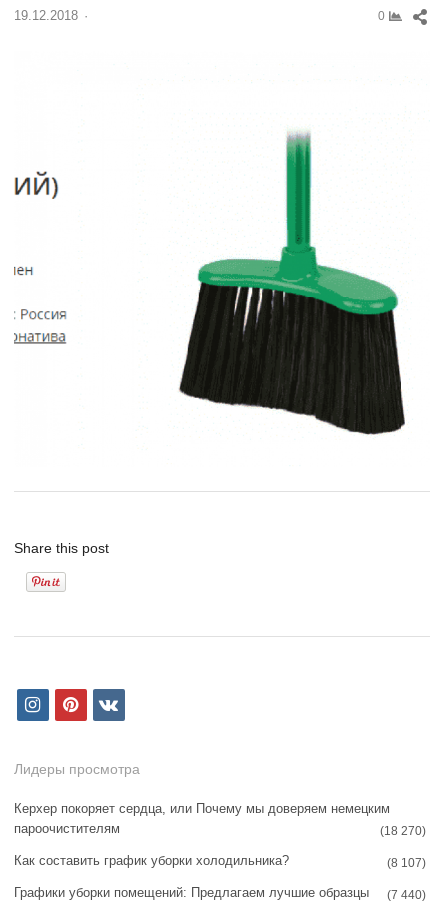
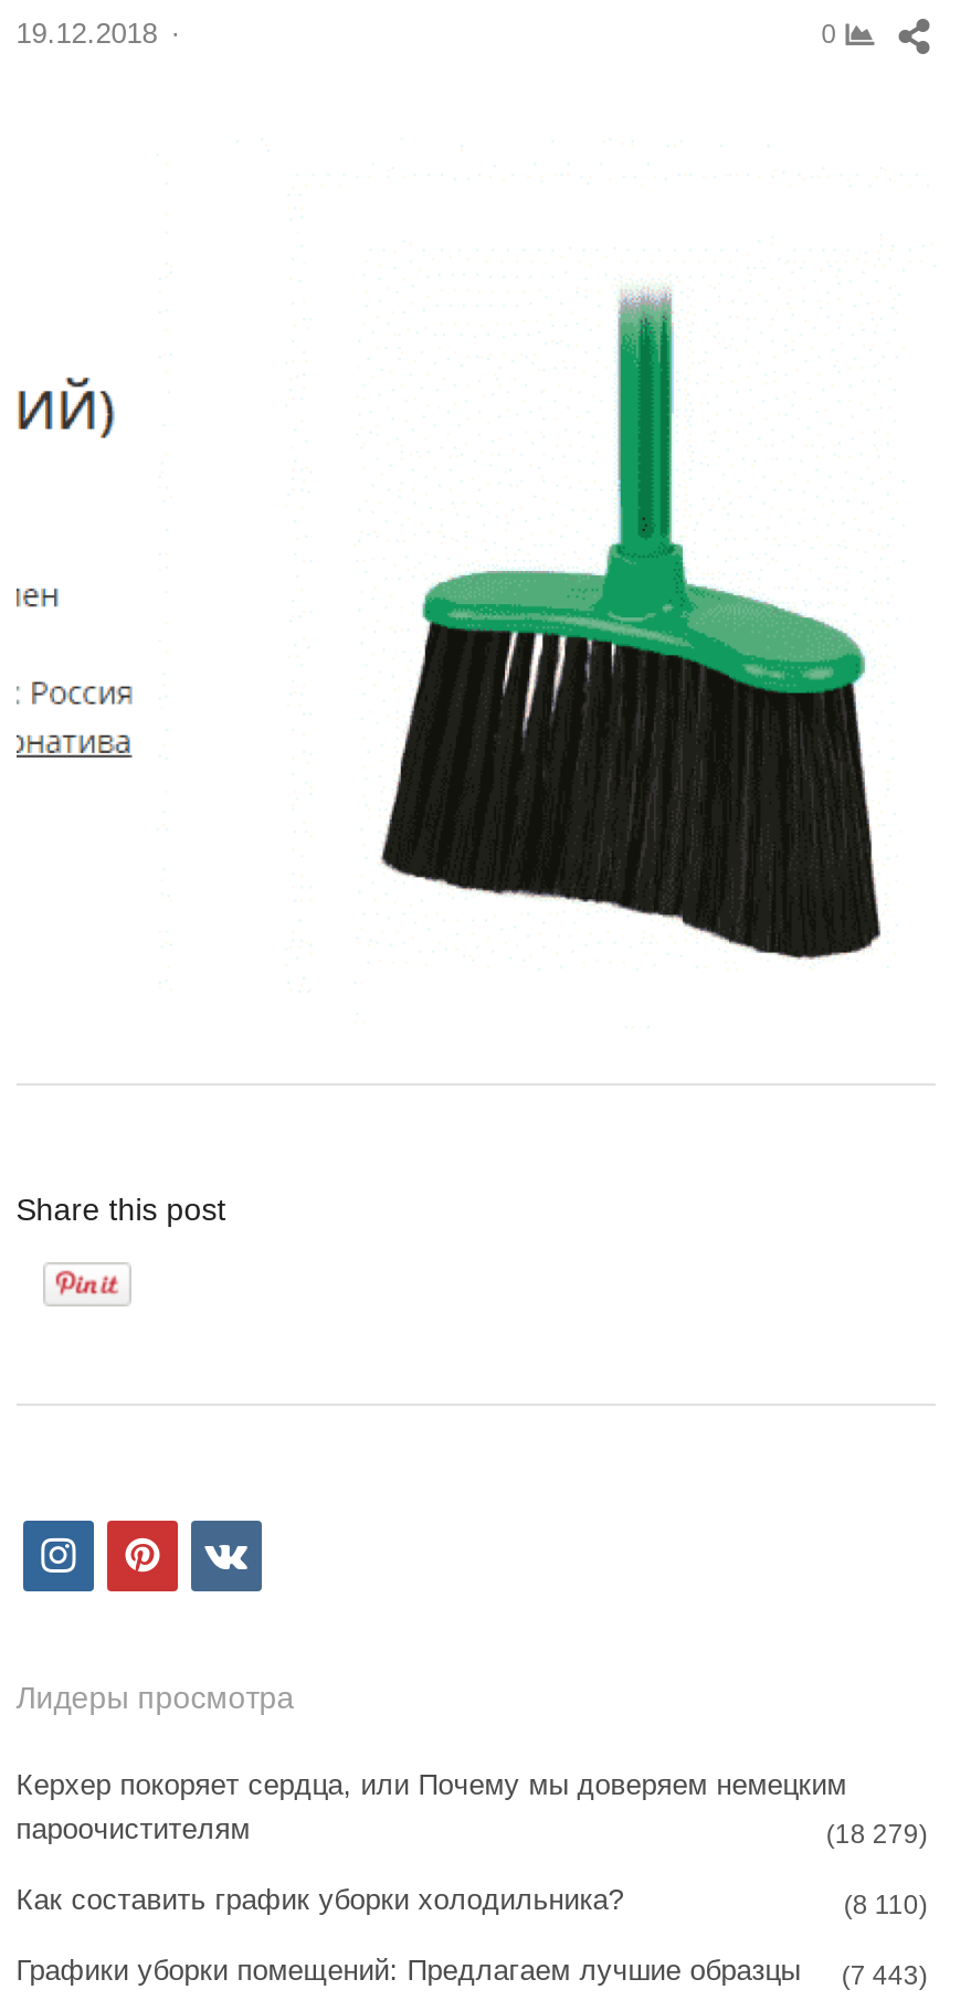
- (18 270)
+ (18 279)

- (8 107)
+ (8 110)

- (7 440)
+ (7 443)
